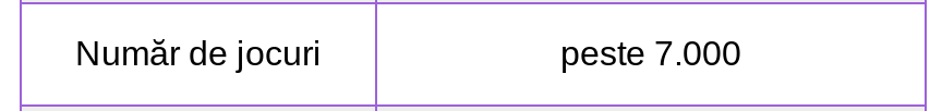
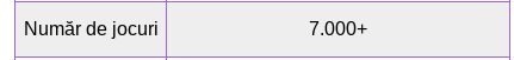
- peste 7.000
+ 7.000+
